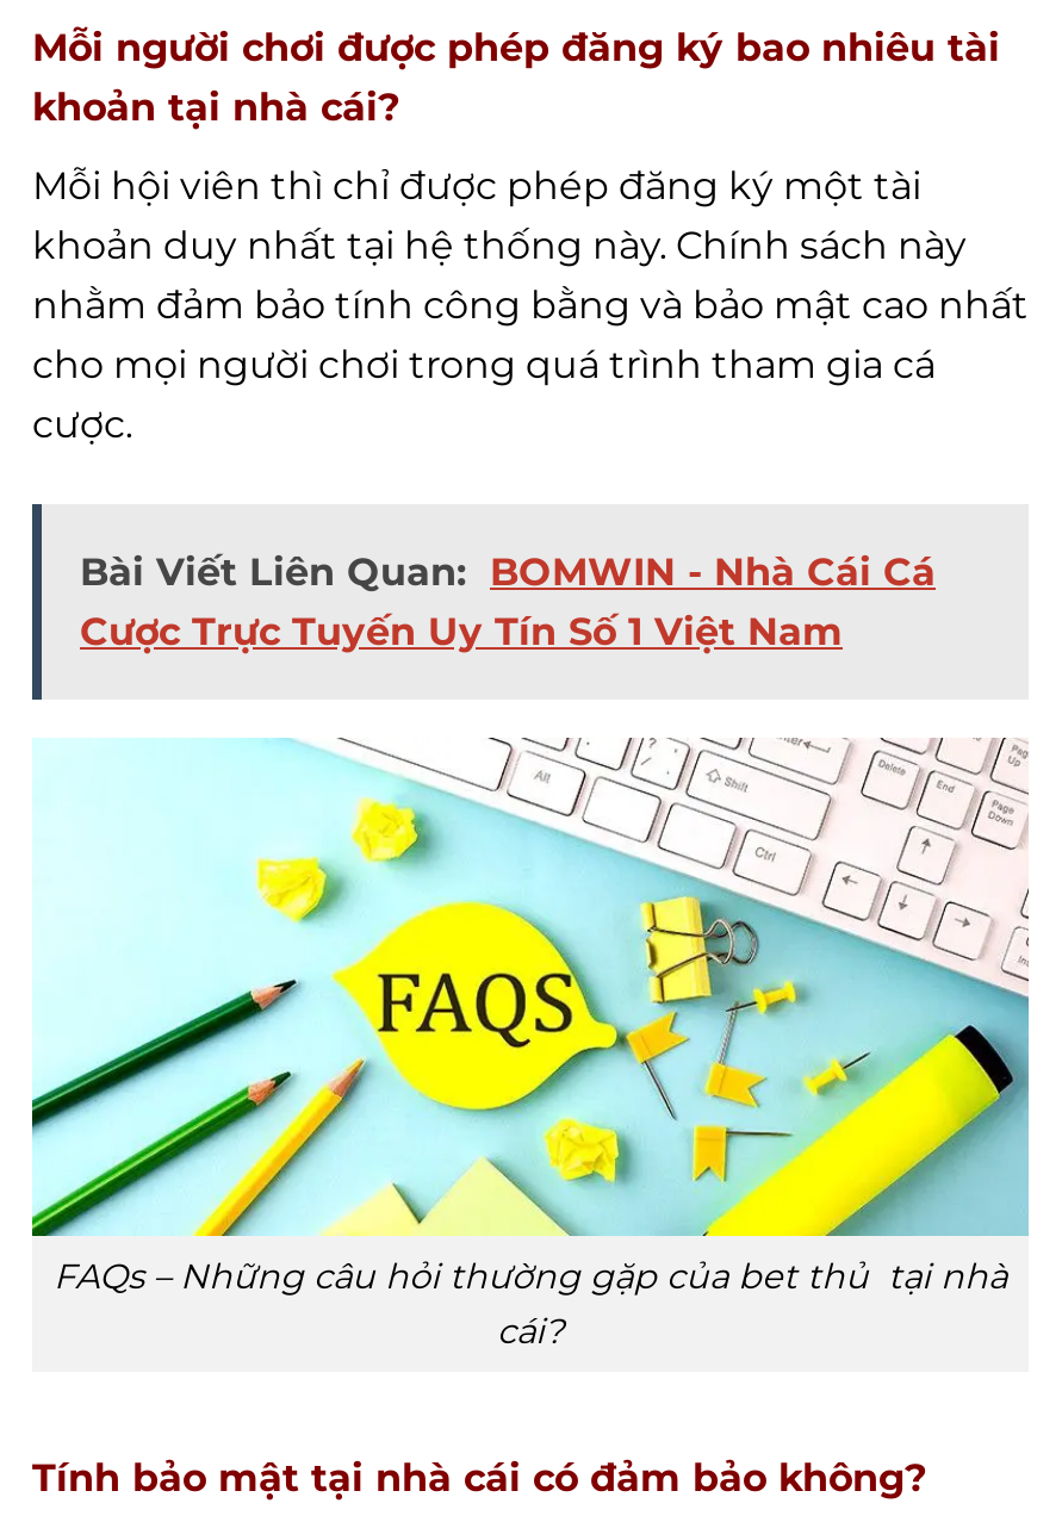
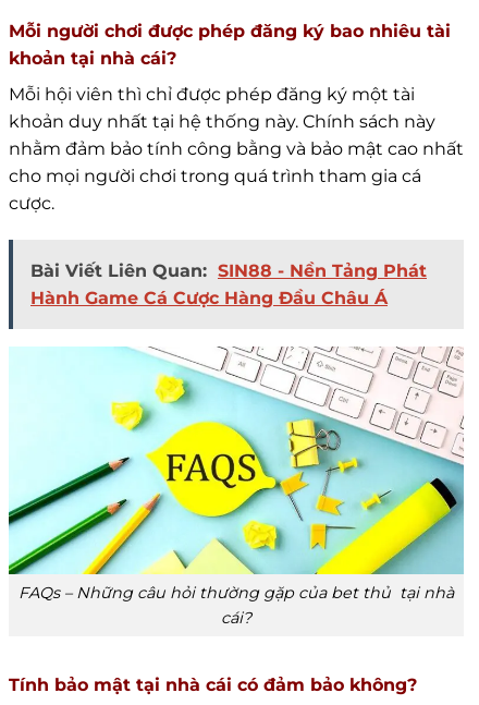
- Bài Viết Liên Quan: BOMWIN - Nhà Cái Cá
- Cược Trực Tuyến Uy Tín Số 1 Việt Nam
+ Bài Viết Liên Quan: SIN88 - Nền Tảng Phát
+ Hành Game Cá Cược Hàng Đầu Châu Á
